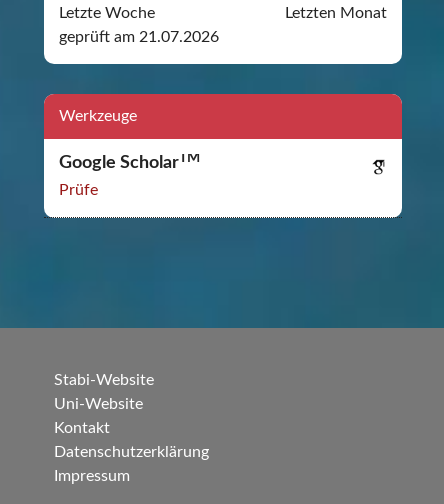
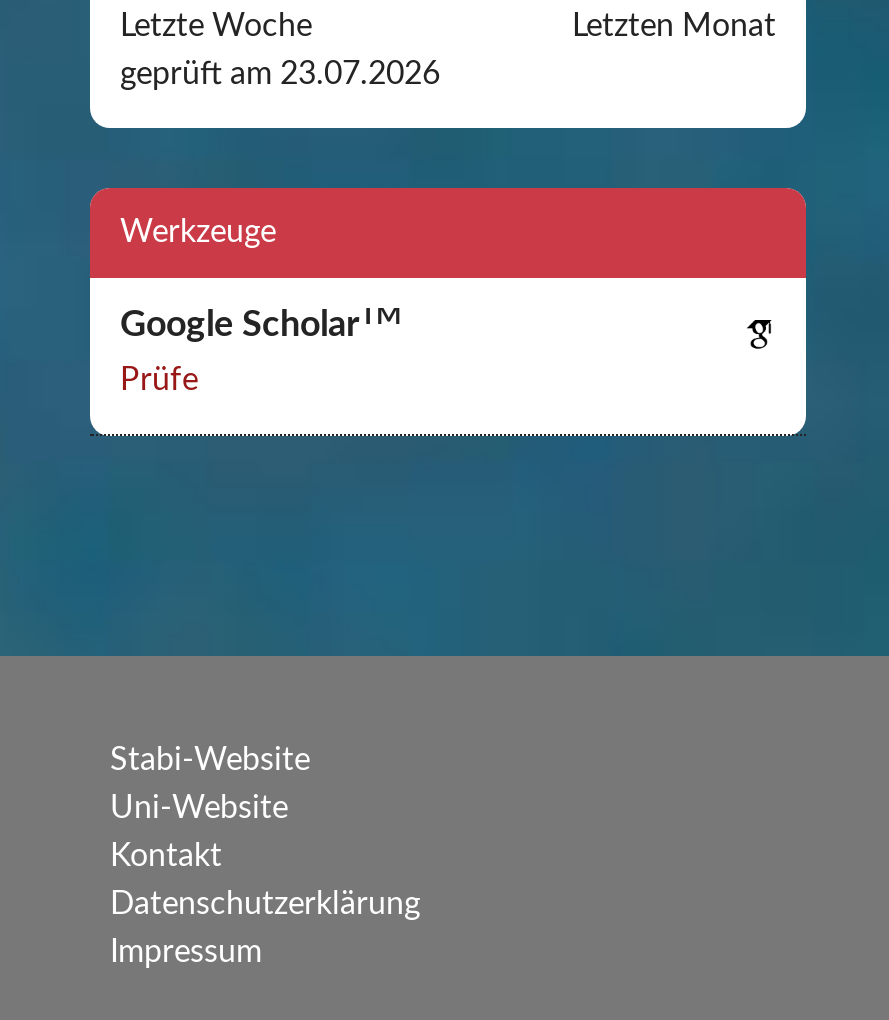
- geprüft am 21.07.2026
+ geprüft am 23.07.2026
